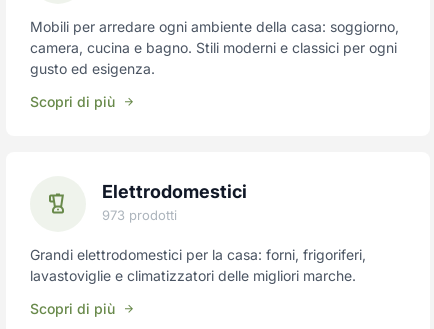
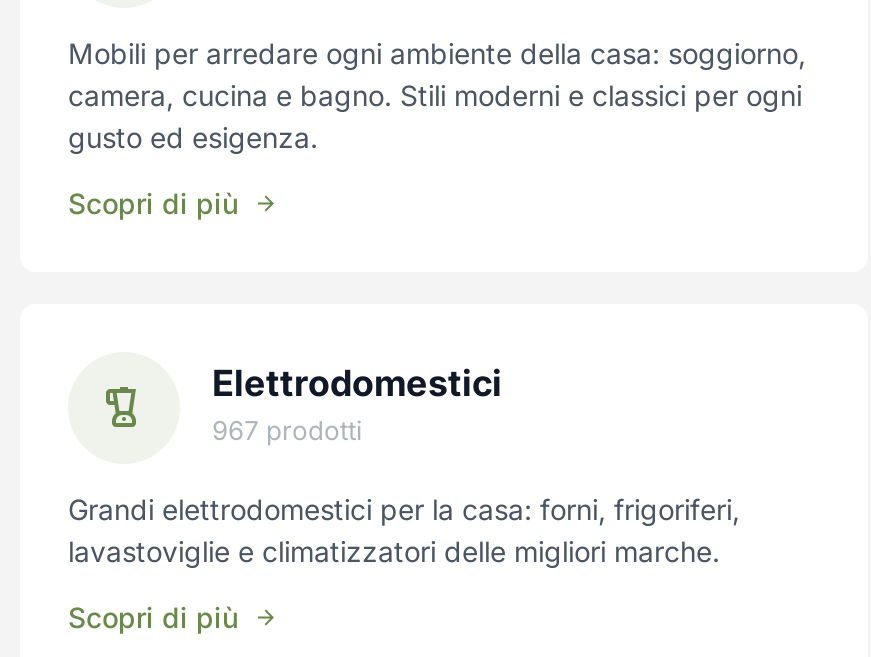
- 973 prodotti
+ 967 prodotti
